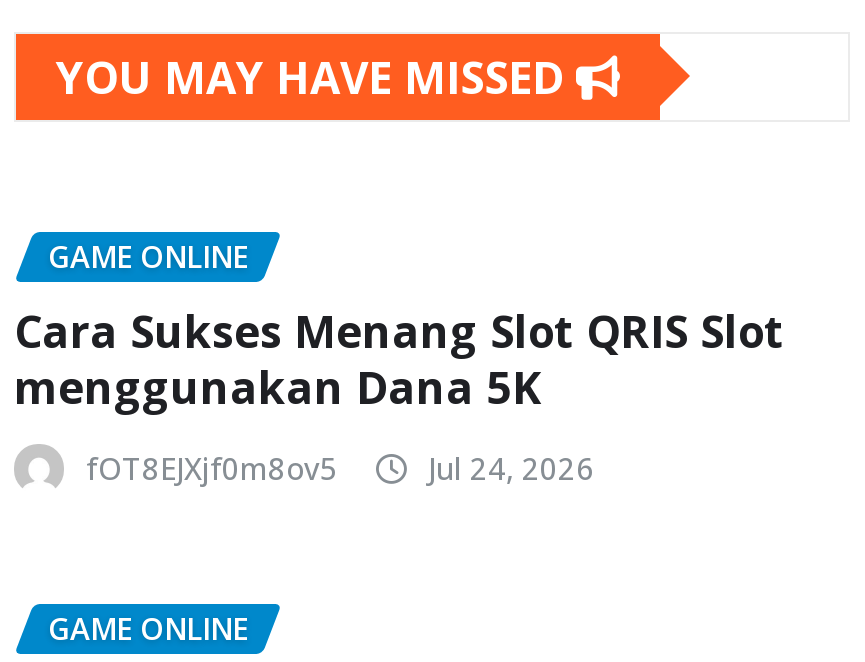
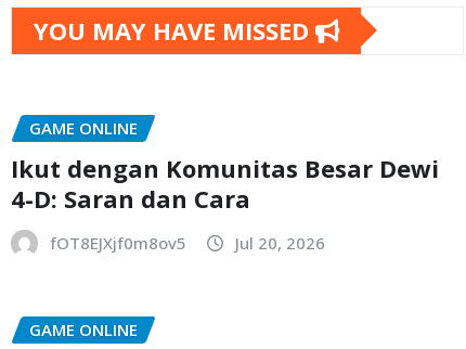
- Cara Sukses Menang Slot QRIS Slot
- menggunakan Dana 5K
+ Ikut dengan Komunitas Besar Dewi
+ 4-D: Saran dan Cara

- Jul 24, 2026
+ Jul 20, 2026
